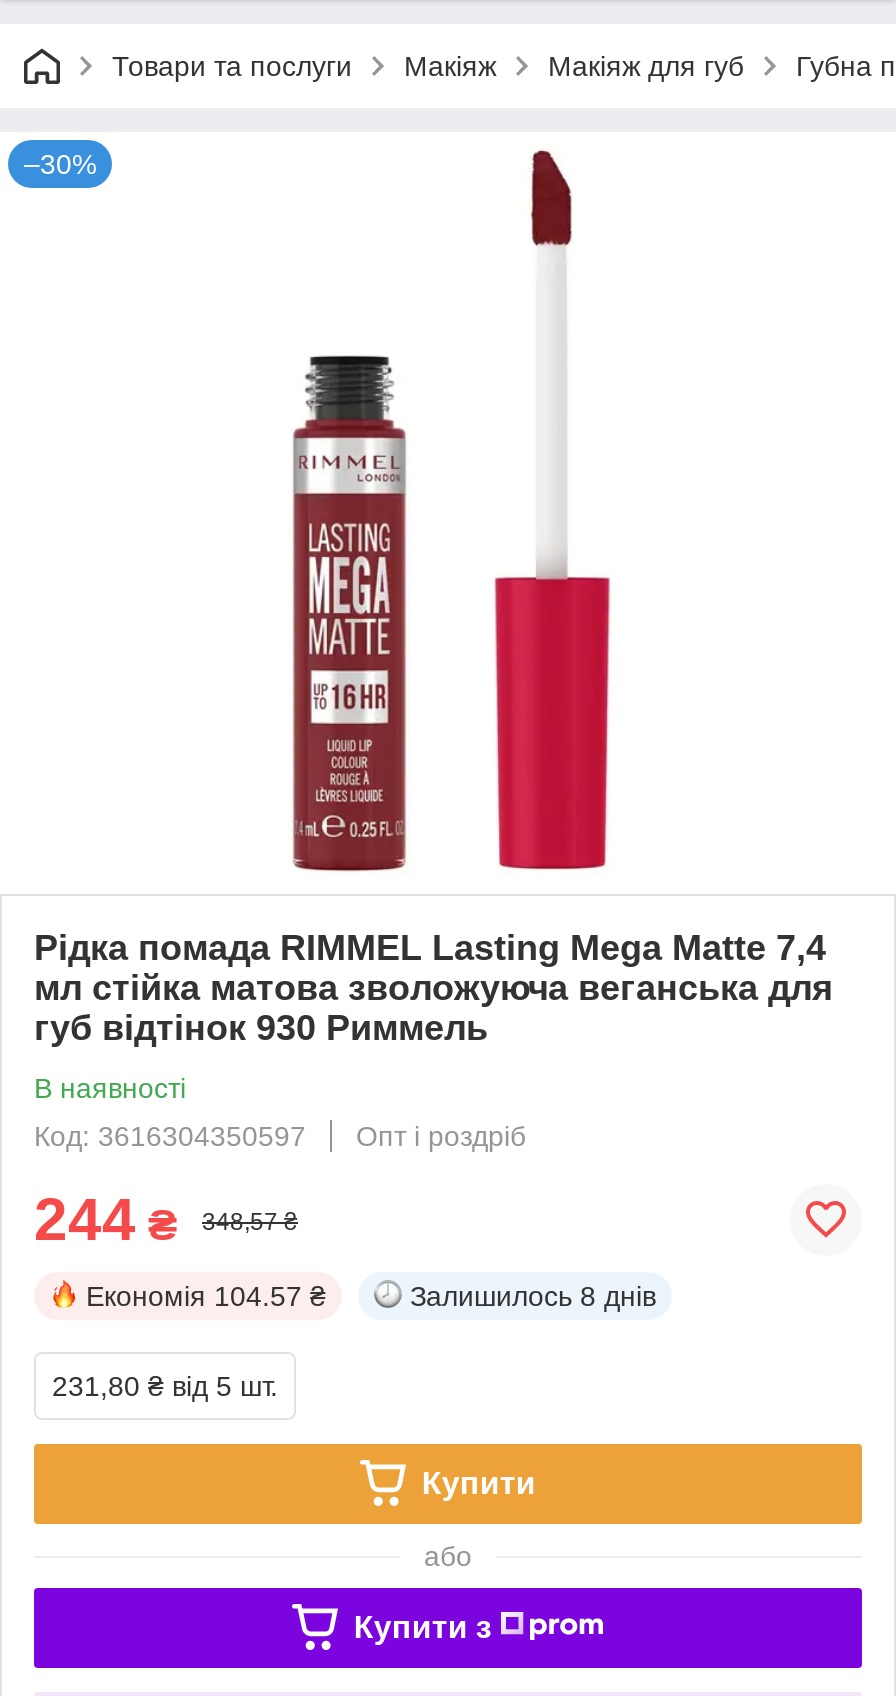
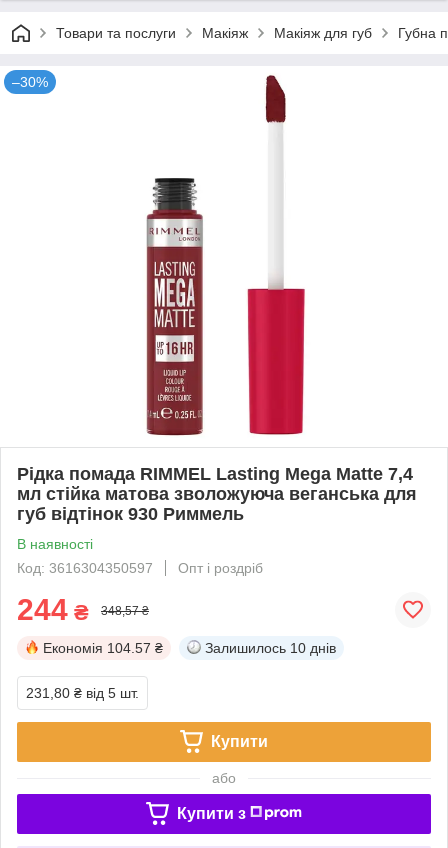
- Залишилось 8 днів
+ Залишилось 10 днів
